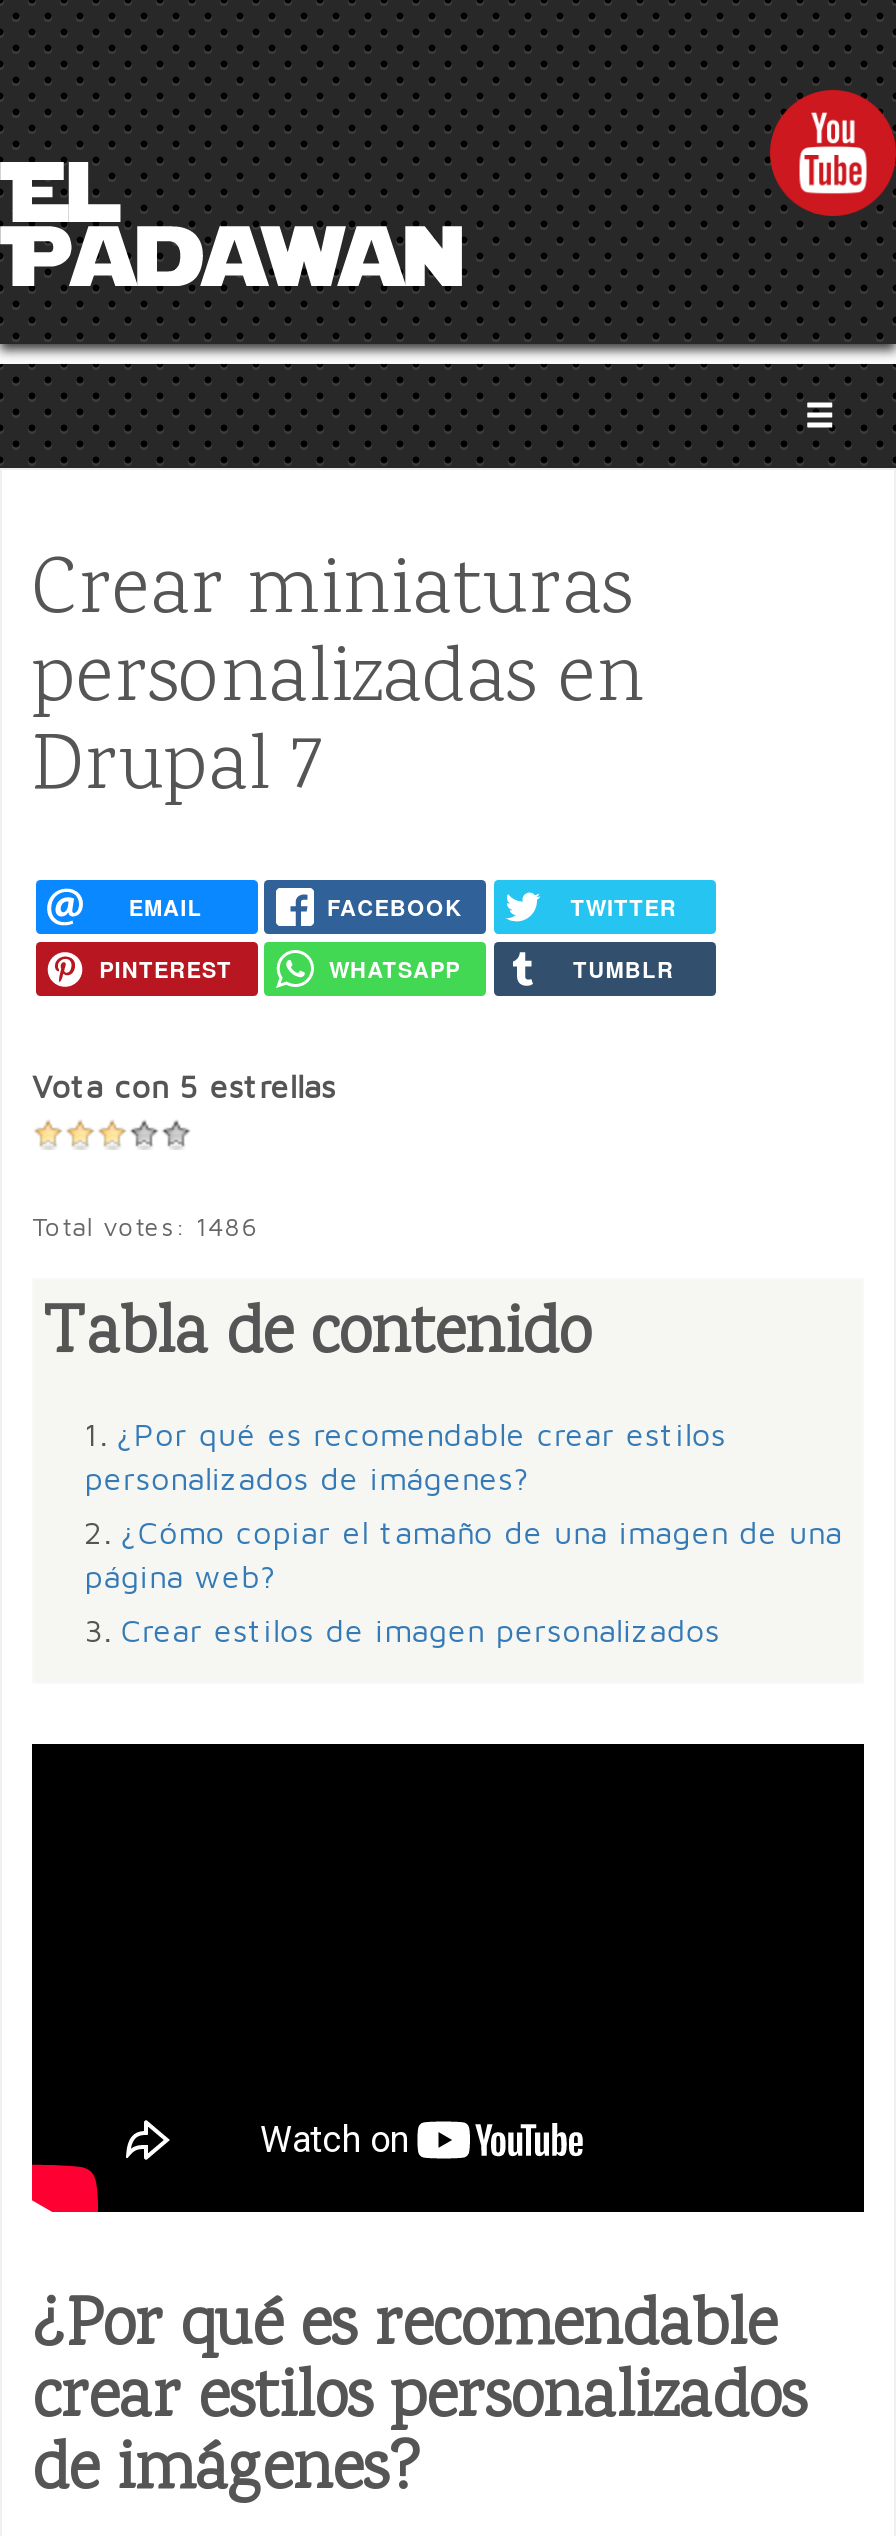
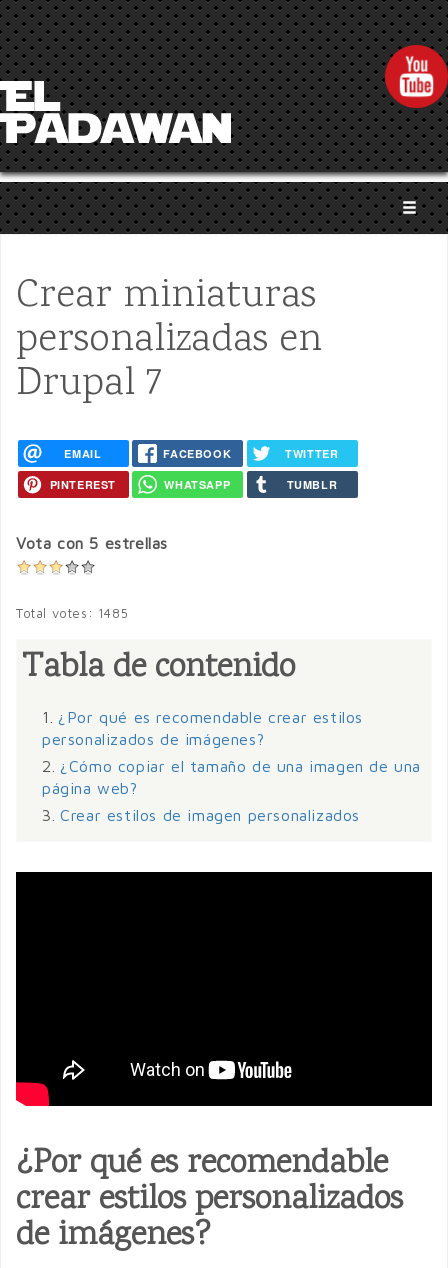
- Total votes: 1486
+ Total votes: 1485
